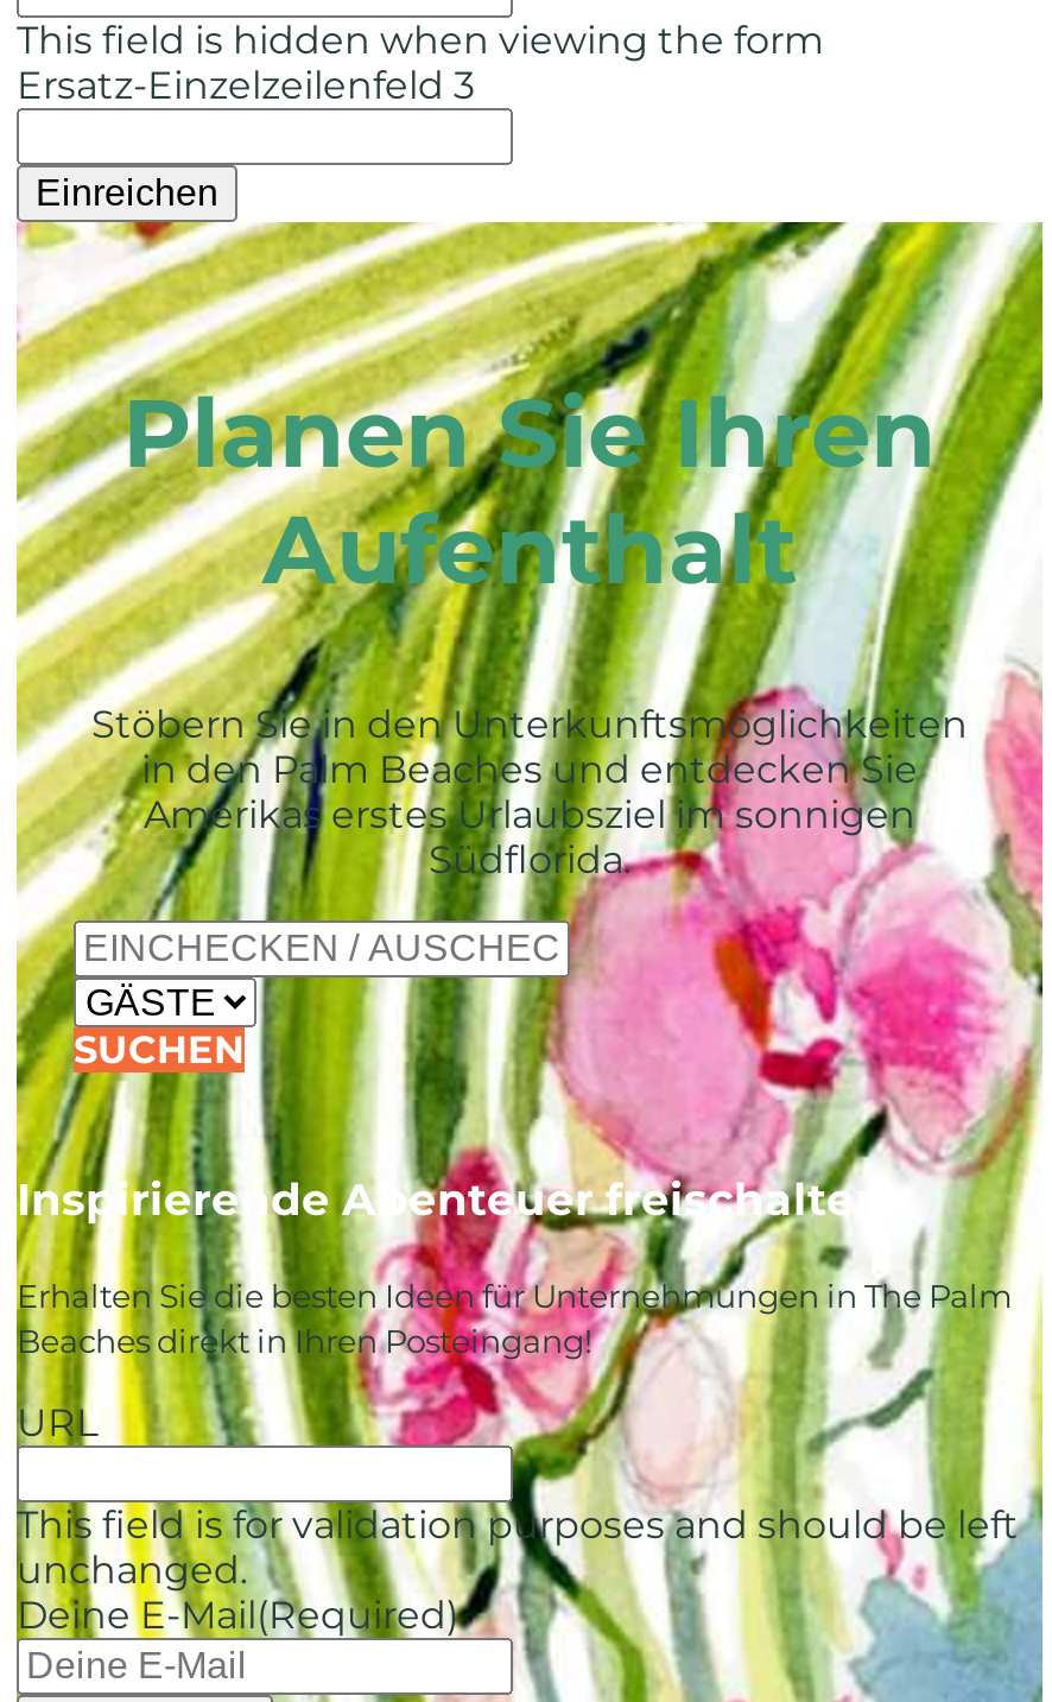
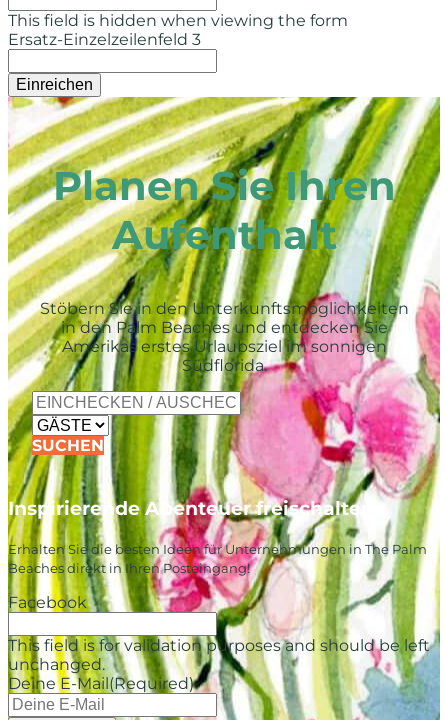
- URL
+ Facebook
